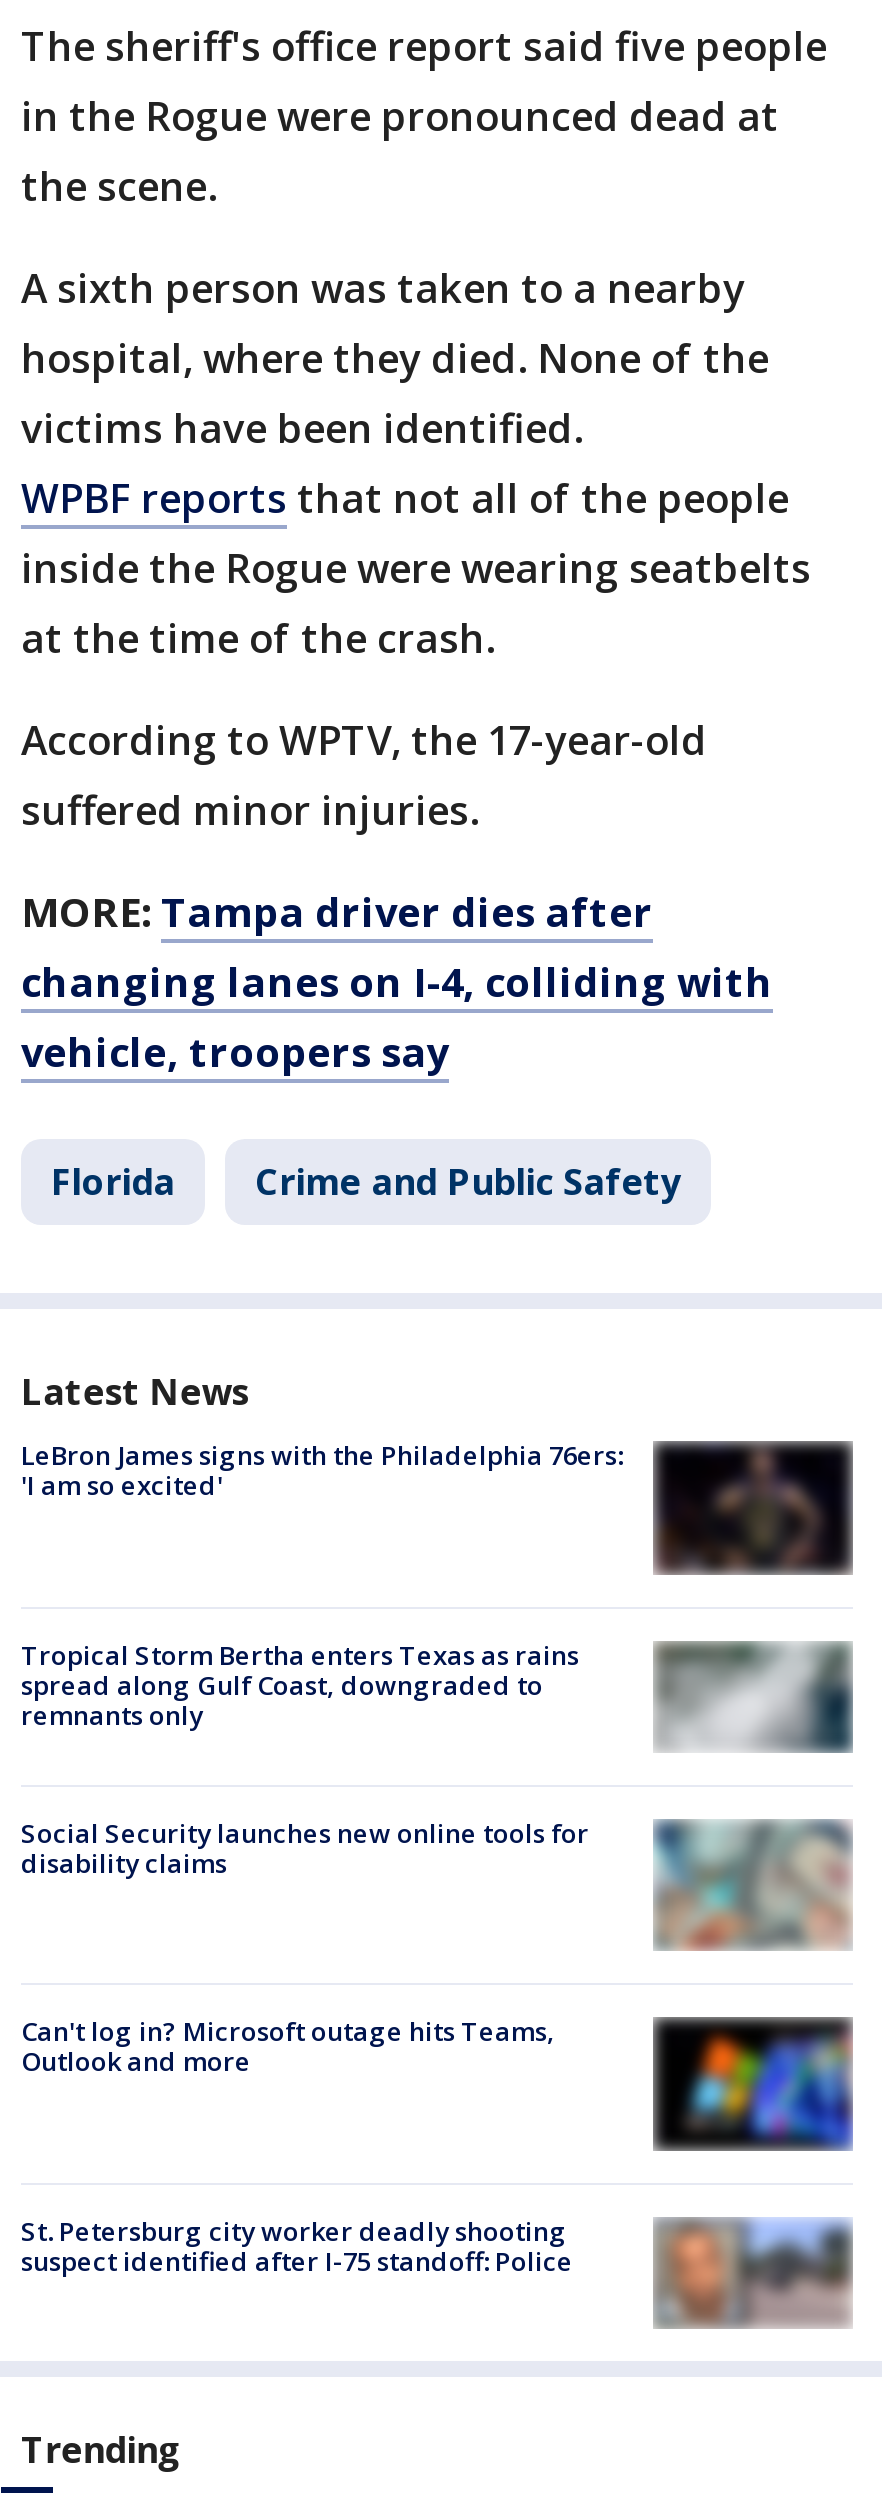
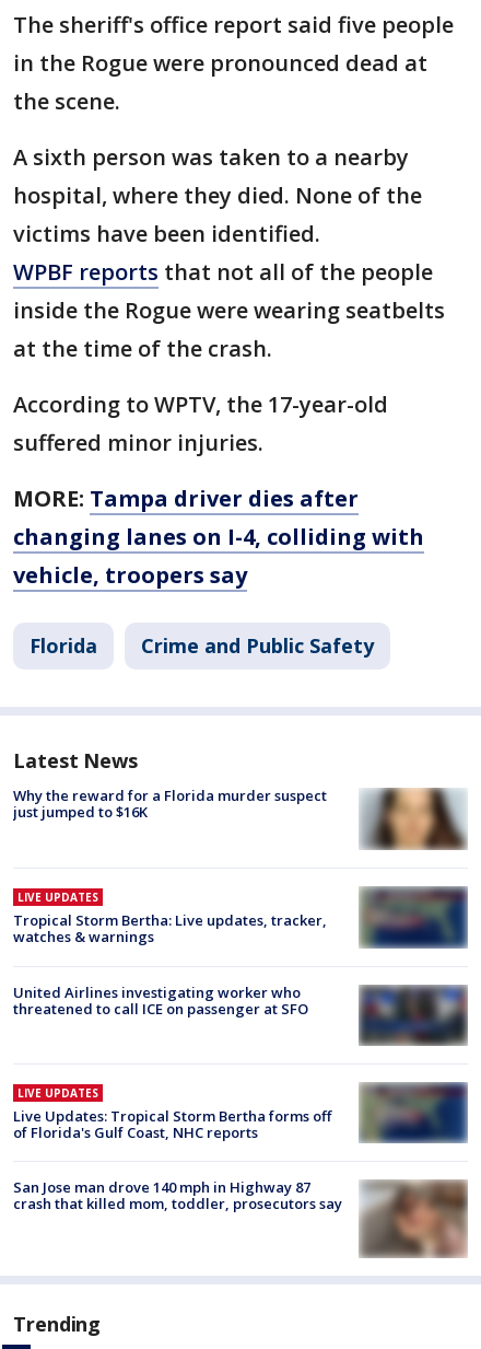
- [image]
- LeBron James signs with the Philadelphia 76ers:
- 'I am so excited'
+ [image]
+ Why the reward for a Florida murder suspect
+ just jumped to $16K

- [image]
- Tropical Storm Bertha enters Texas as rains
- spread along Gulf Coast, downgraded to
- remnants only
+ [image]
+ LIVE UPDATES
+ Tropical Storm Bertha: Live updates, tracker,
+ watches & warnings

- Social Security launches new online tools for
- disability claims
+ United Airlines investigating worker who
+ threatened to call ICE on passenger at SFO

- [image]
+ [image]

- Can't log in? Microsoft outage hits Teams,
- Outlook and more
+ LIVE UPDATES
+ Live Updates: Tropical Storm Bertha forms off
+ of Florida's Gulf Coast, NHC reports

- [image]
+ [image]

- [image]
+ [image]

- St. Petersburg city worker deadly shooting
- suspect identified after I-75 standoff: Police
+ San Jose man drove 140 mph in Highway 87
+ crash that killed mom, toddler, prosecutors say
